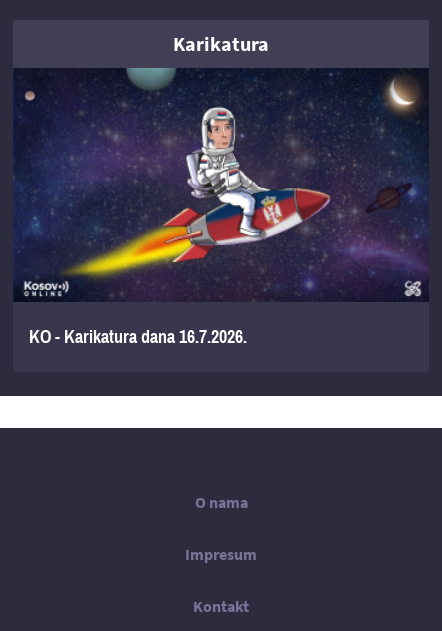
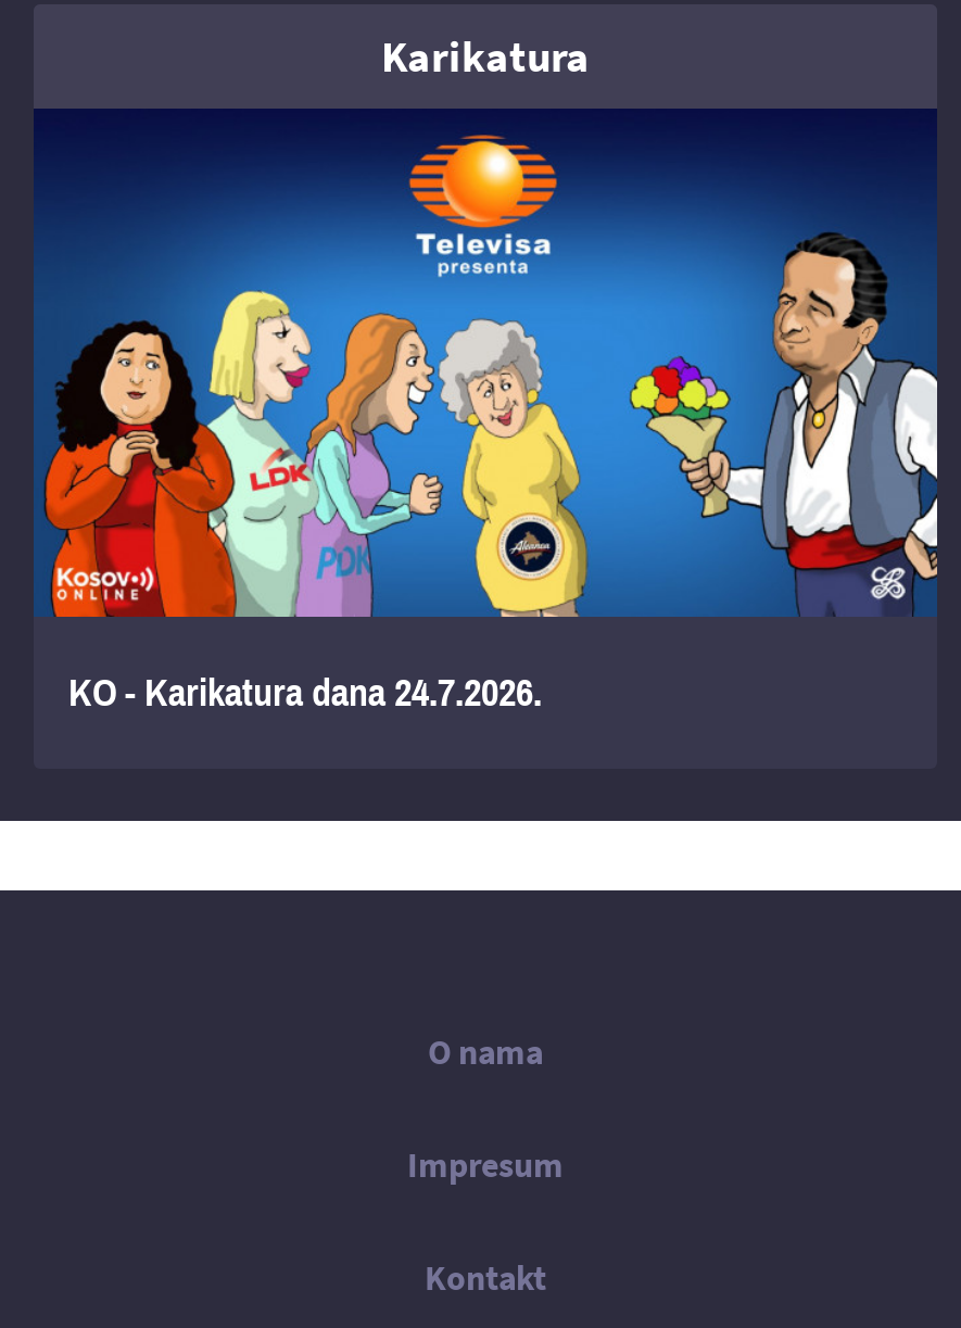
- [image]
- KO - Karikatura dana 16.7.2026.
+ [image]
+ KO - Karikatura dana 24.7.2026.
